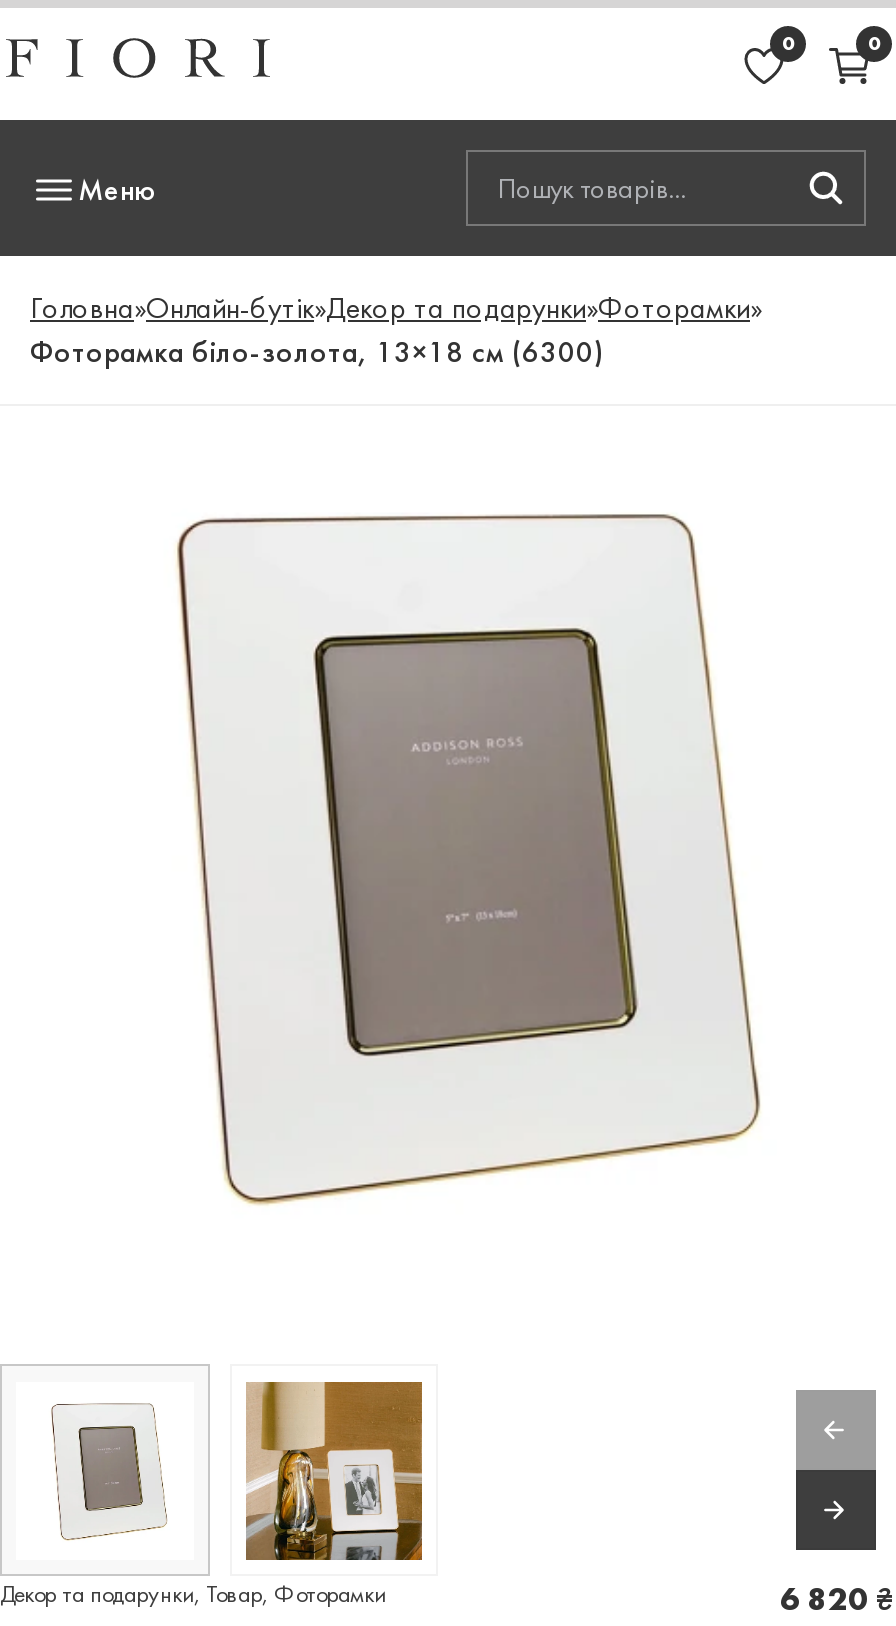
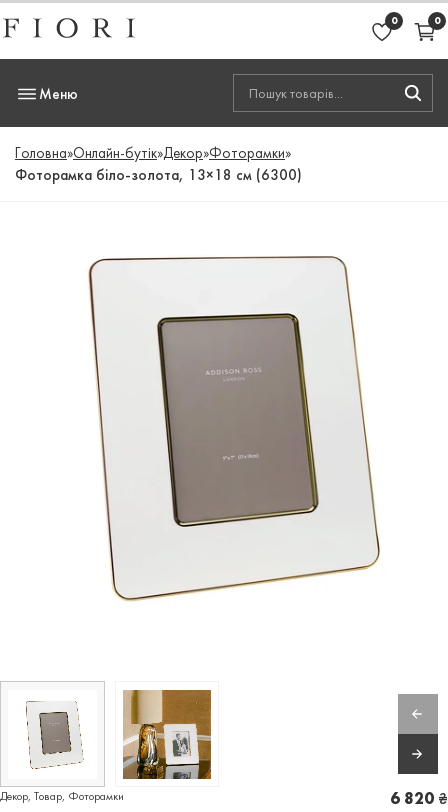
- Головна»Онлайн-бутік»Декор та подарунки»Фоторамки»
+ Головна»Онлайн-бутік»Декор»Фоторамки»

- Декор та подарунки, Товар, Фоторамки
+ Декор, Товар, Фоторамки
